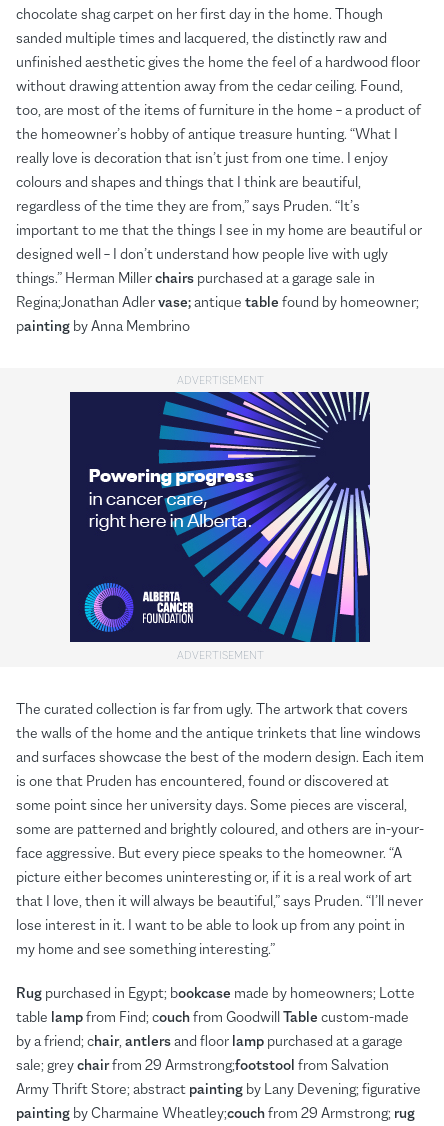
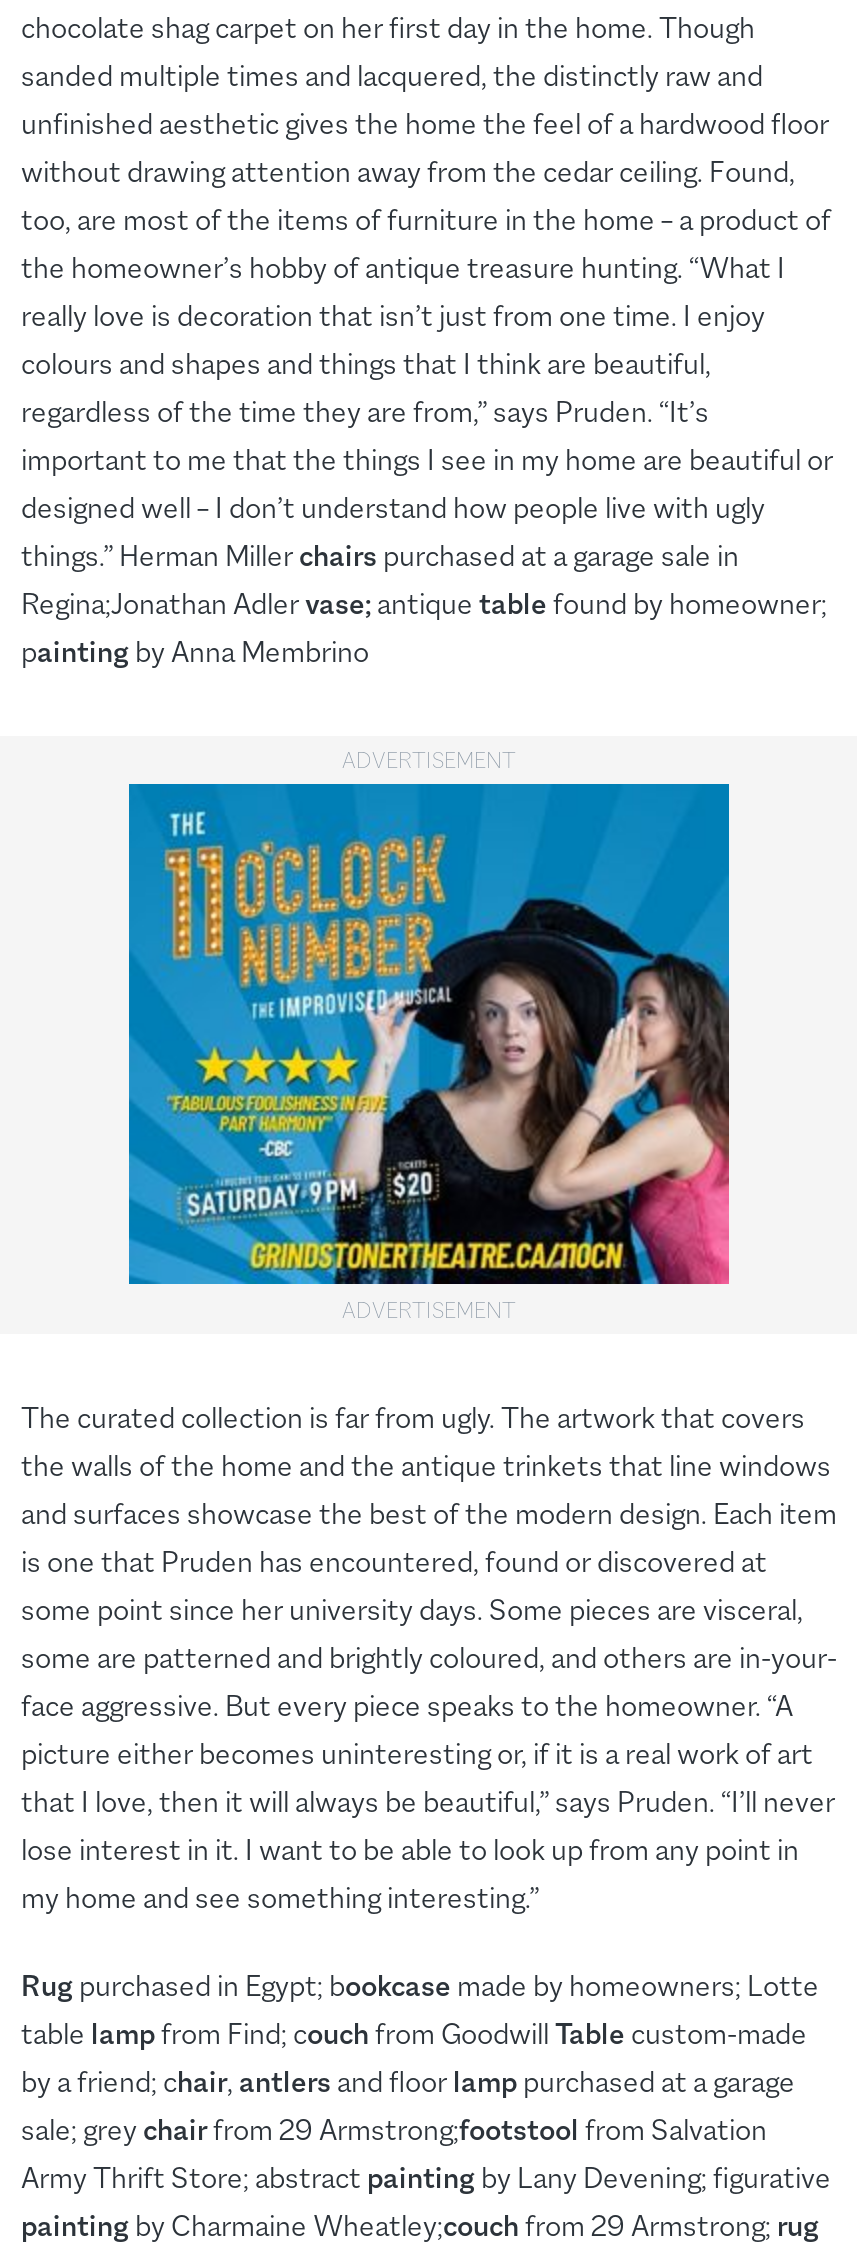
- [image]
+ [image]
